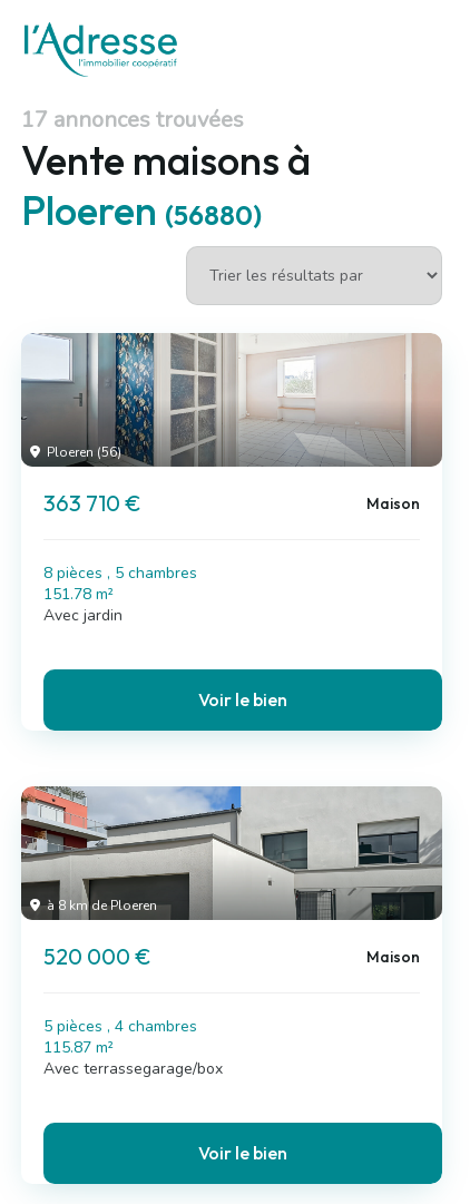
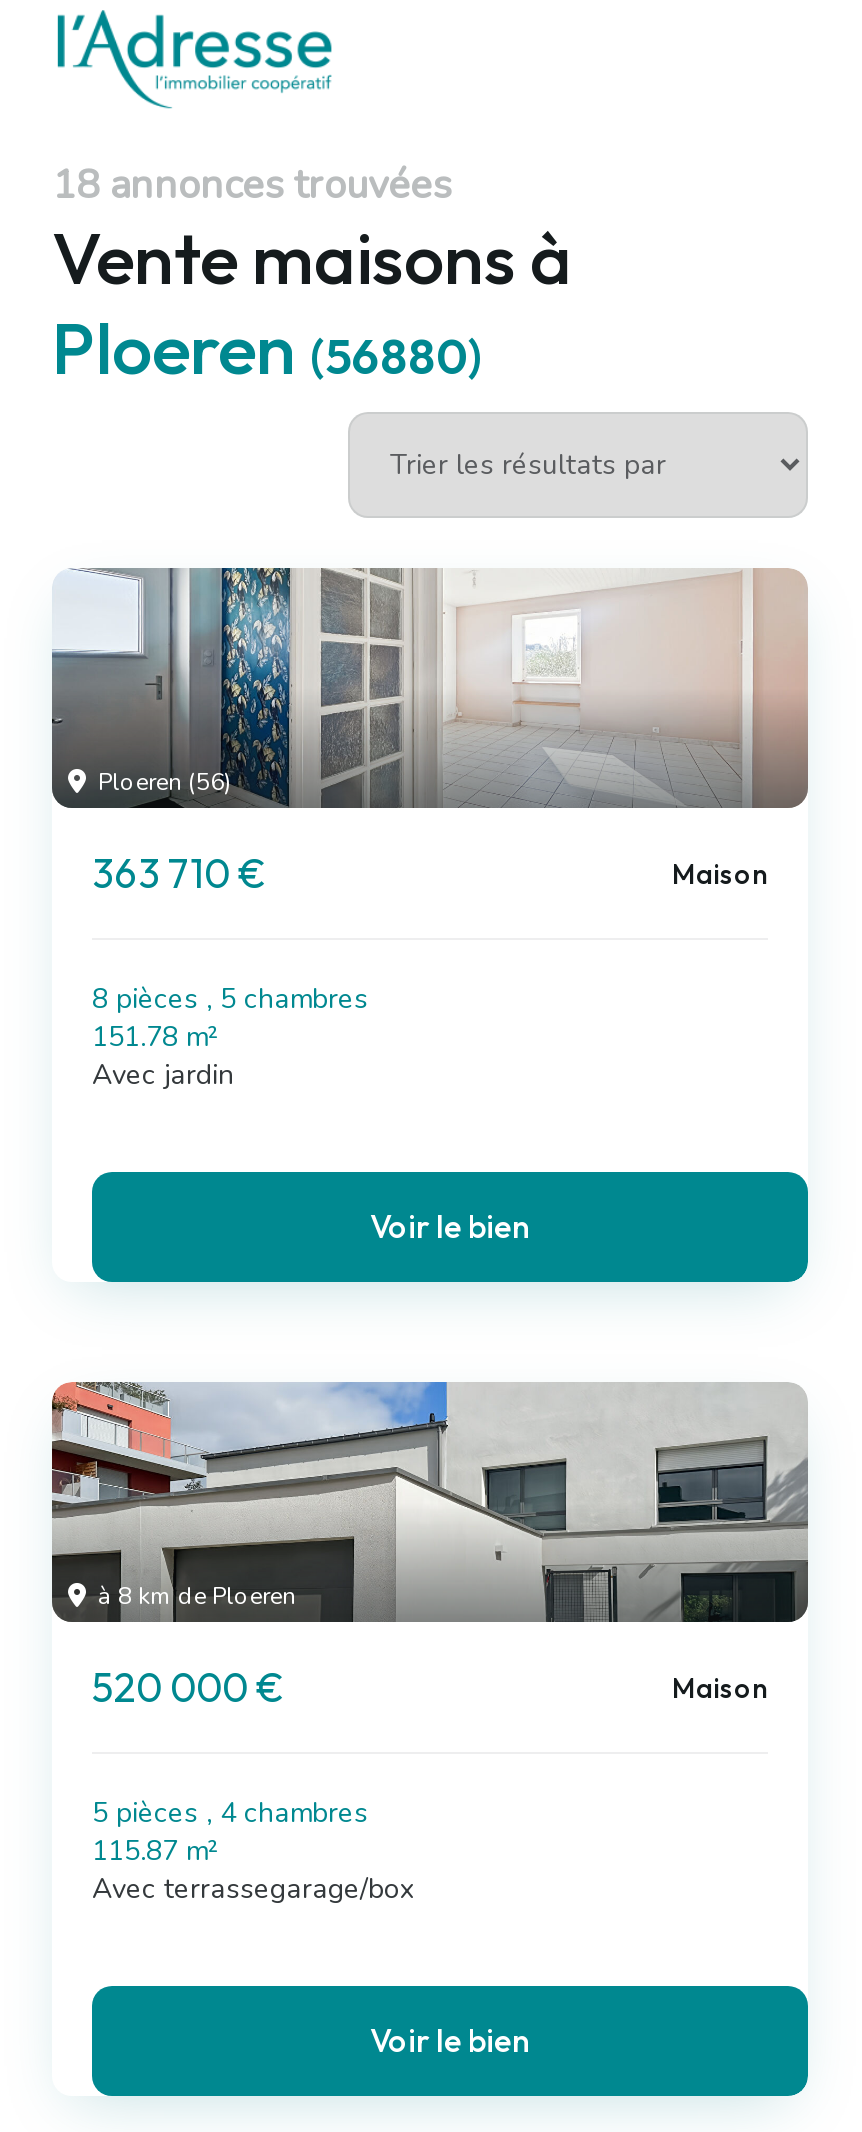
- 17 annonces trouvées
+ 18 annonces trouvées
